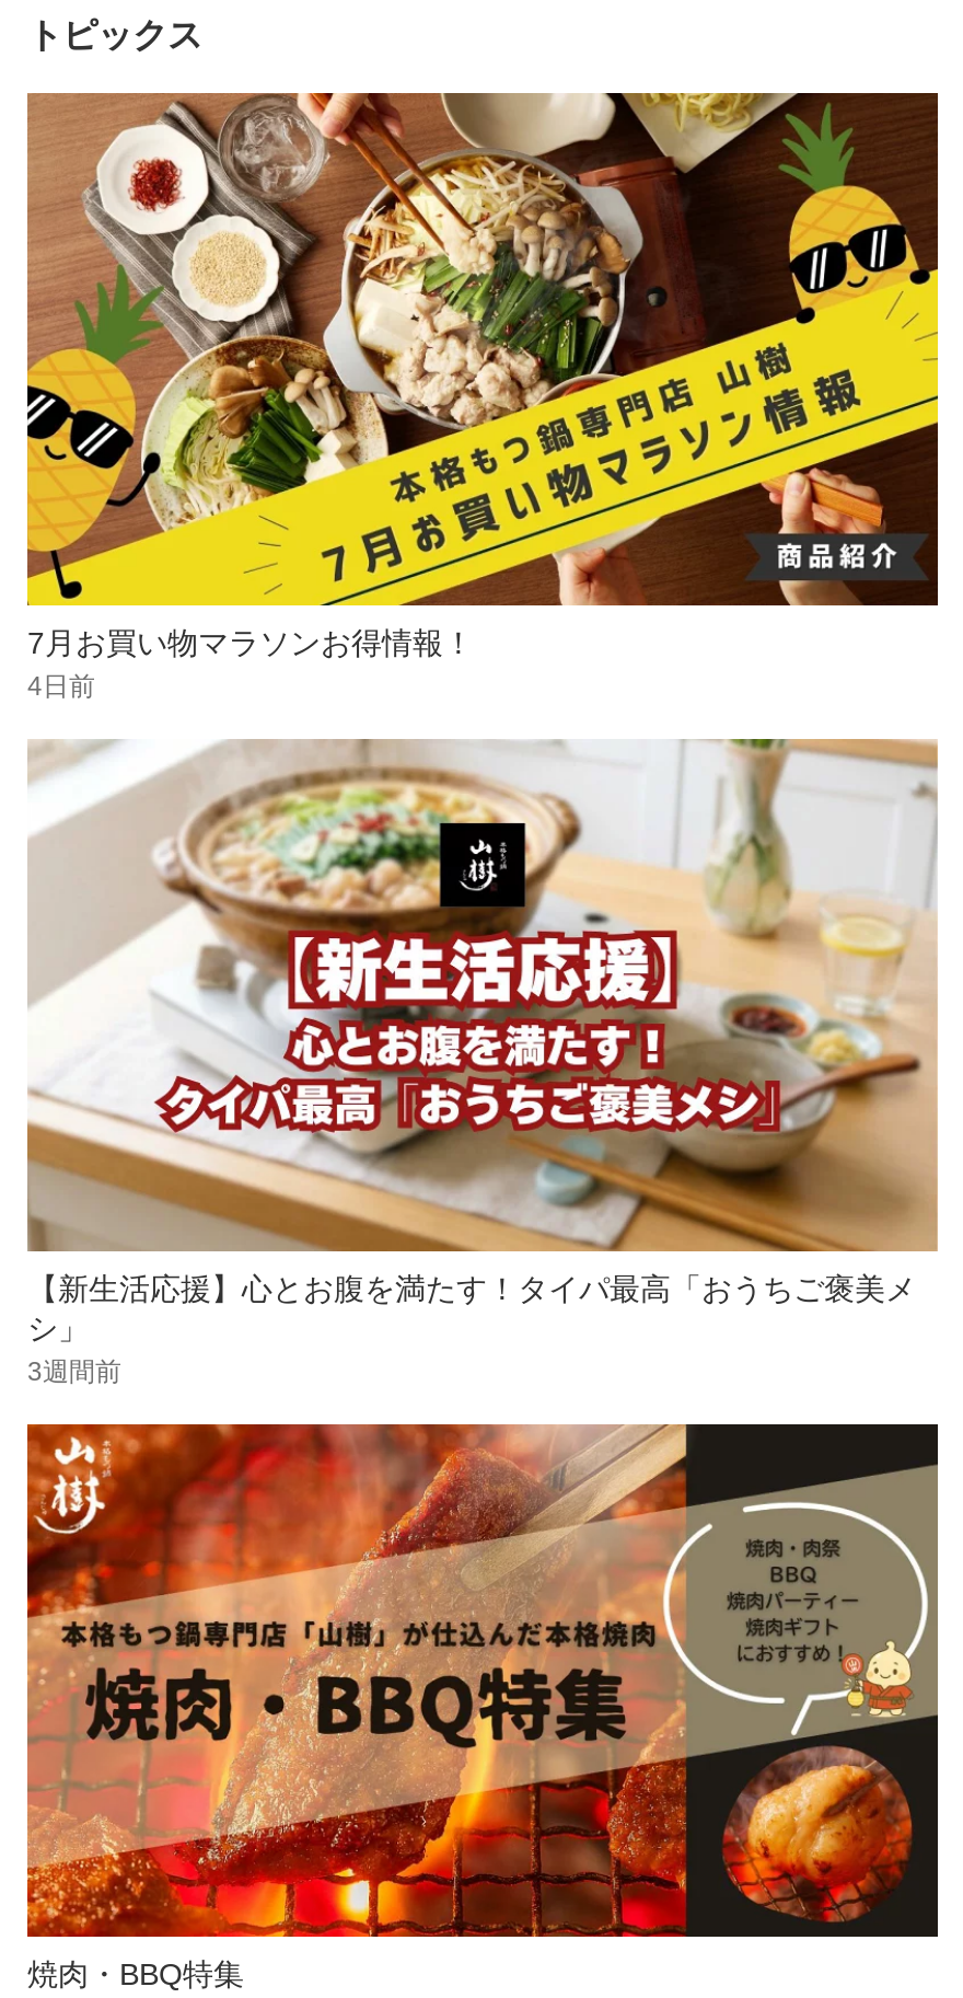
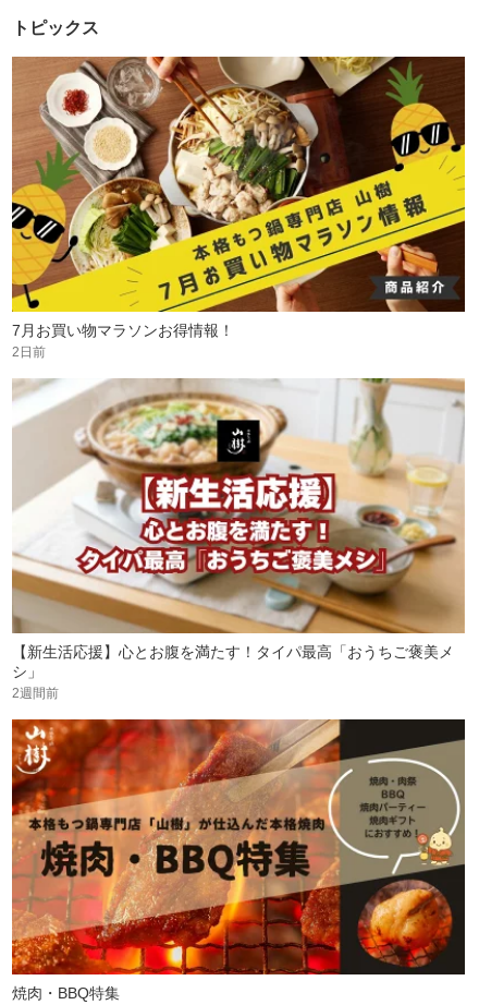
- 4日前
+ 2日前

- 3週間前
+ 2週間前
